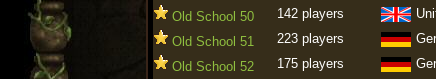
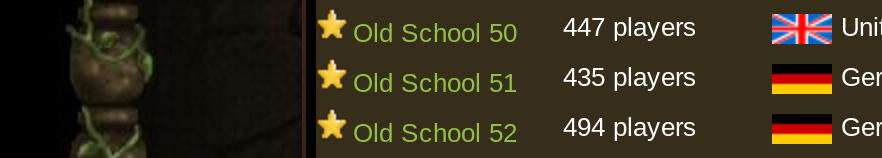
- Old School 50 142 players
+ Old School 50 447 players

- Old School 51 223 players
+ Old School 51 435 players

- Old School 52 175 players
+ Old School 52 494 players
